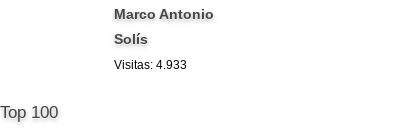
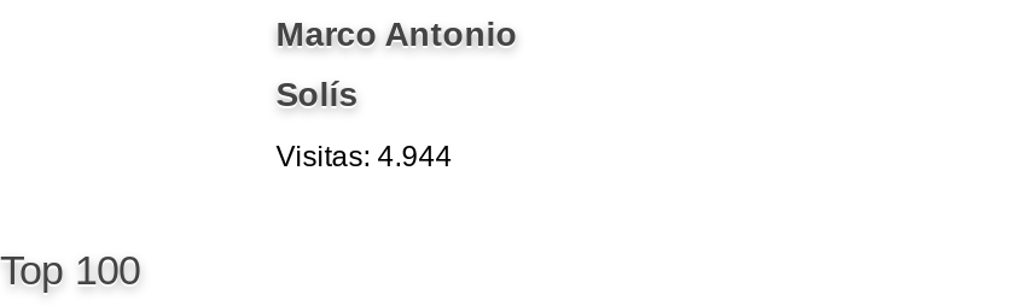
- Visitas: 4.933
+ Visitas: 4.944
